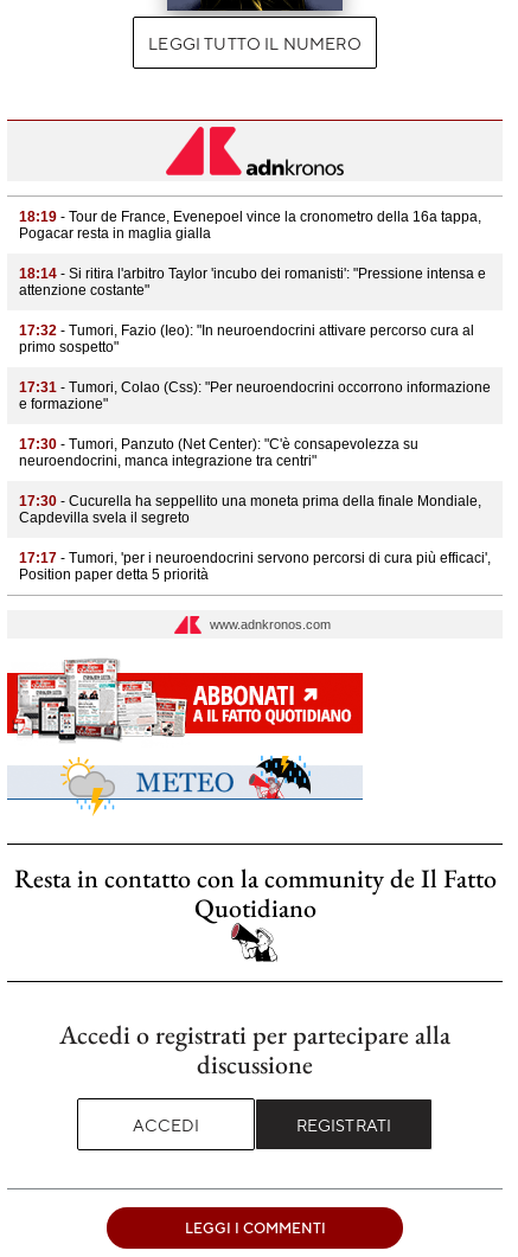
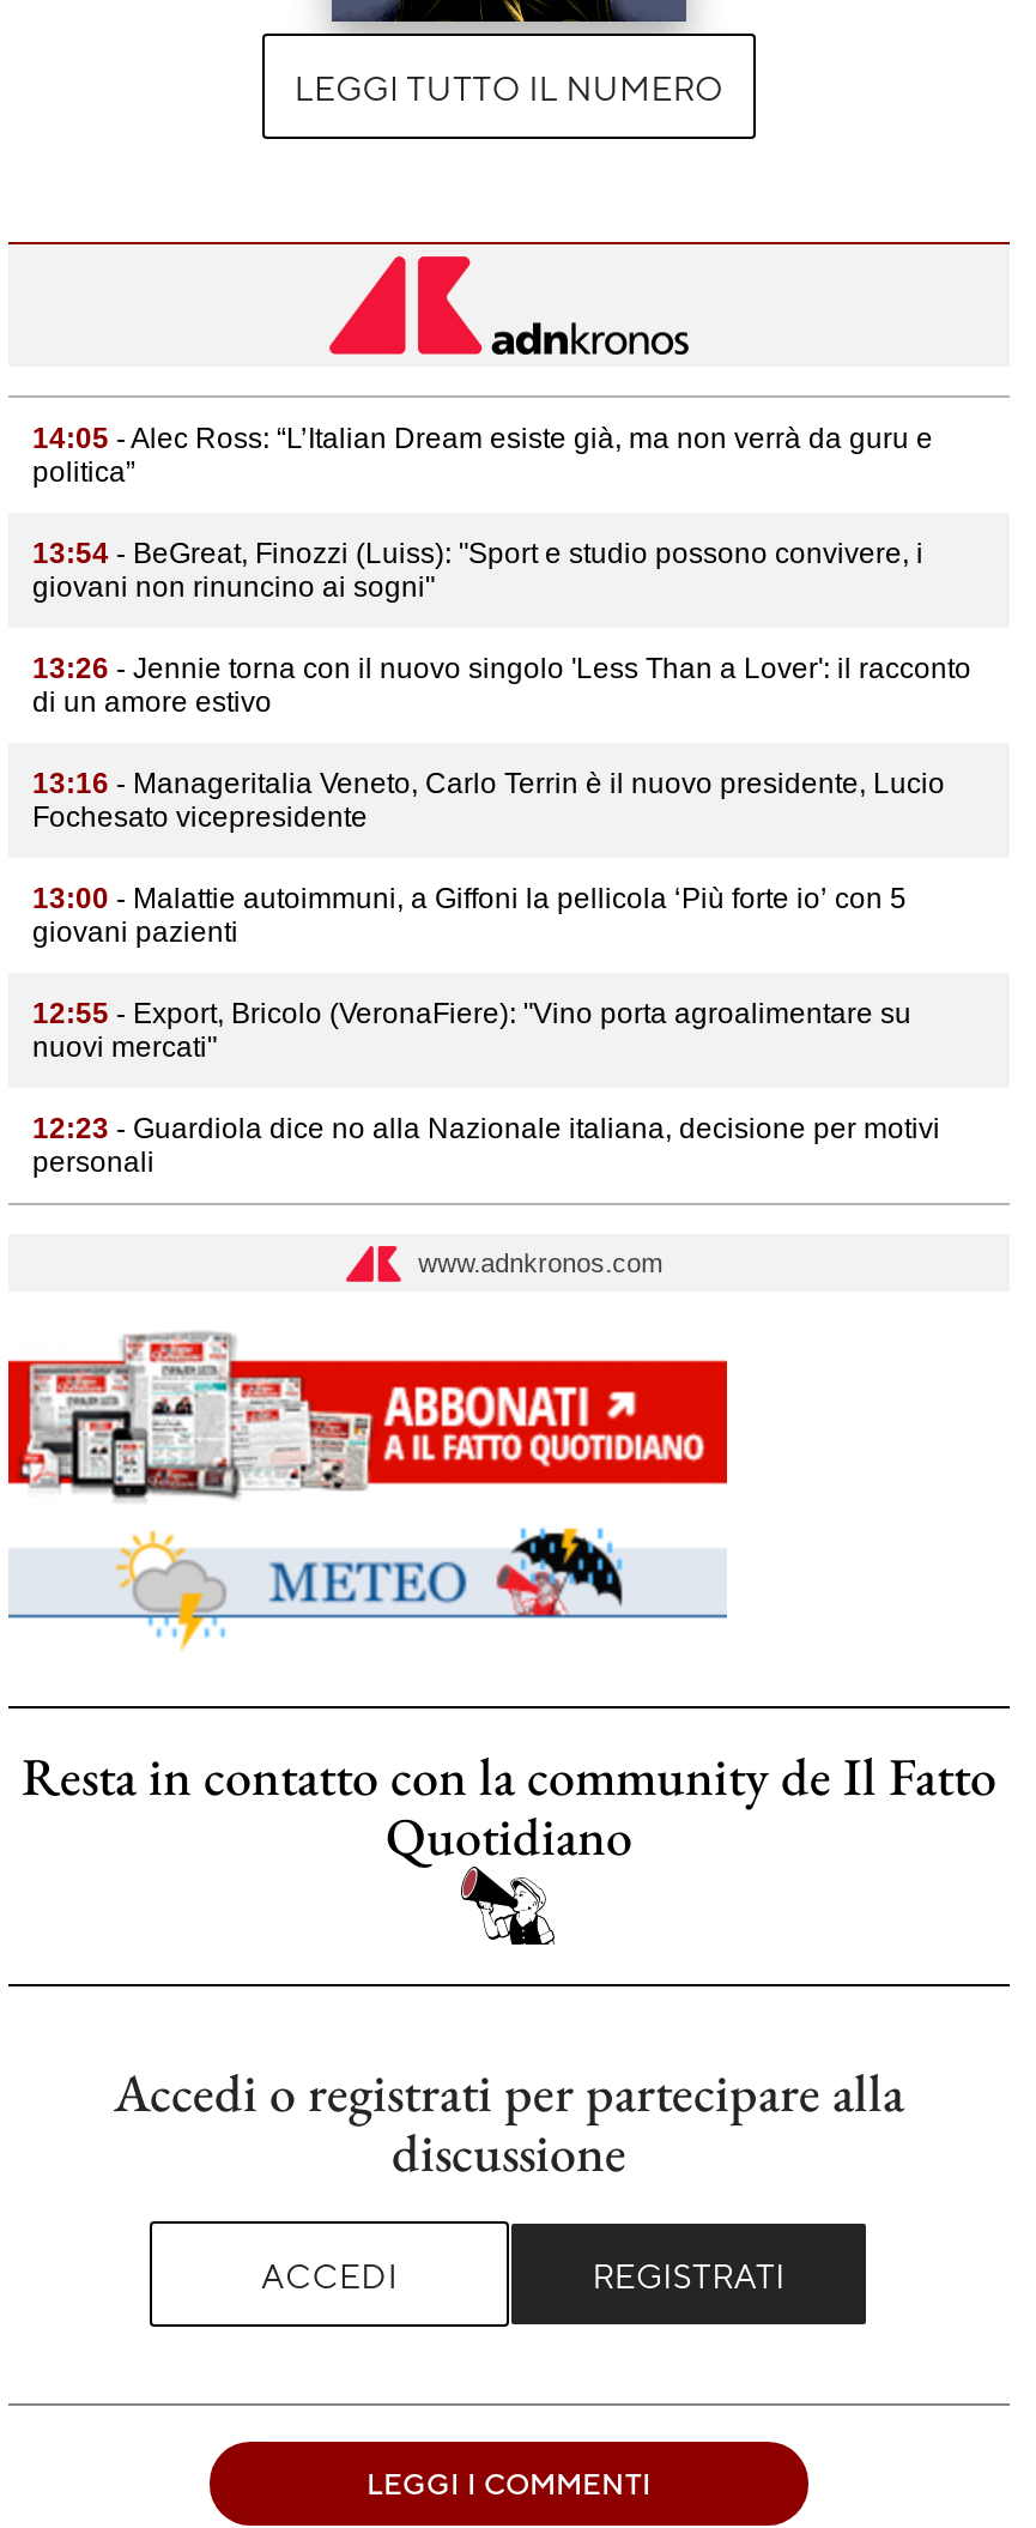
- 18:19 - Tour de France, Evenepoel vince la cronometro della 16a tappa,
- Pogacar resta in maglia gialla
+ 14:05 - Alec Ross: “L’Italian Dream esiste già, ma non verrà da guru e
+ politica”

- 18:14 - Si ritira l'arbitro Taylor 'incubo dei romanisti': "Pressione intensa e
- attenzione costante"
+ 13:54 - BeGreat, Finozzi (Luiss): "Sport e studio possono convivere, i
+ giovani non rinuncino ai sogni"

- 17:32 - Tumori, Fazio (Ieo): "In neuroendocrini attivare percorso cura al
- primo sospetto"
+ 13:26 - Jennie torna con il nuovo singolo 'Less Than a Lover': il racconto
+ di un amore estivo

- 17:31 - Tumori, Colao (Css): "Per neuroendocrini occorrono informazione
- e formazione"
+ 13:16 - Manageritalia Veneto, Carlo Terrin è il nuovo presidente, Lucio
+ Fochesato vicepresidente

- 17:30 - Tumori, Panzuto (Net Center): "C'è consapevolezza su
- neuroendocrini, manca integrazione tra centri"
+ 13:00 - Malattie autoimmuni, a Giffoni la pellicola ‘Più forte io’ con 5
+ giovani pazienti

- 17:30 - Cucurella ha seppellito una moneta prima della finale Mondiale,
- Capdevilla svela il segreto
+ 12:55 - Export, Bricolo (VeronaFiere): "Vino porta agroalimentare su
+ nuovi mercati"

- 17:17 - Tumori, 'per i neuroendocrini servono percorsi di cura più efficaci',
- Position paper detta 5 priorità
+ 12:23 - Guardiola dice no alla Nazionale italiana, decisione per motivi
+ personali
